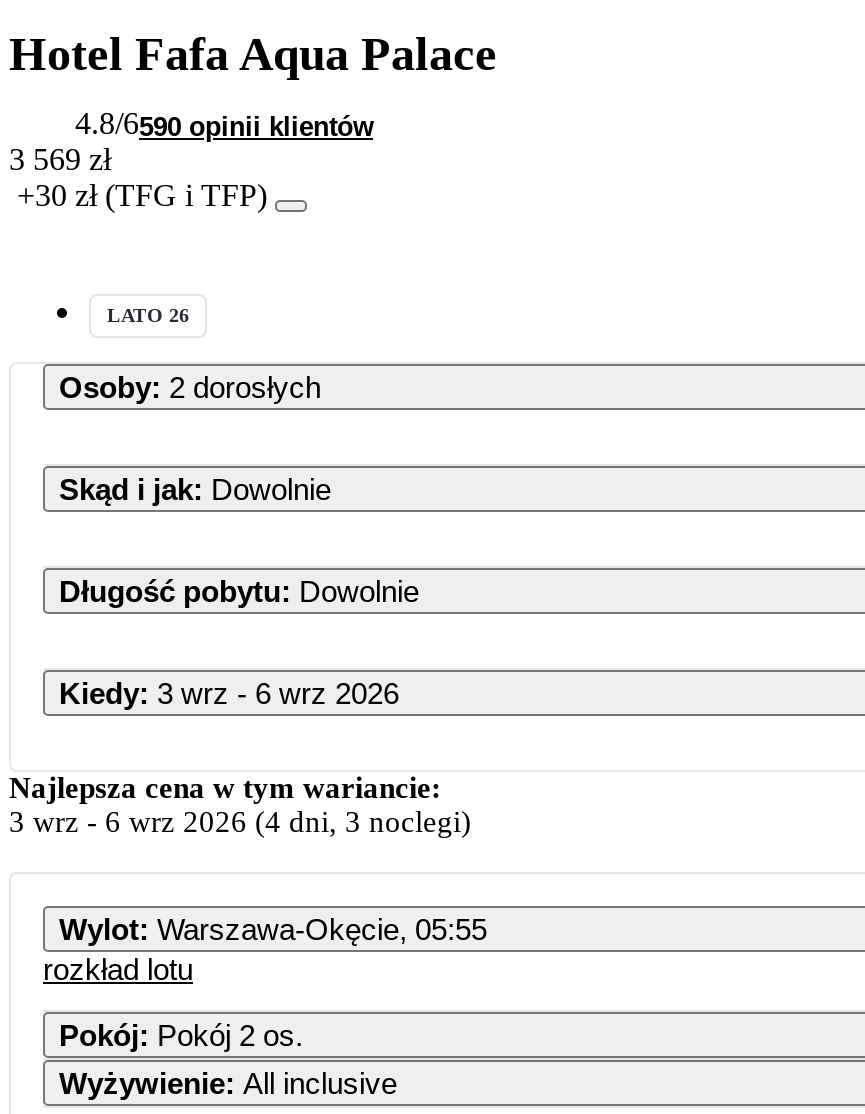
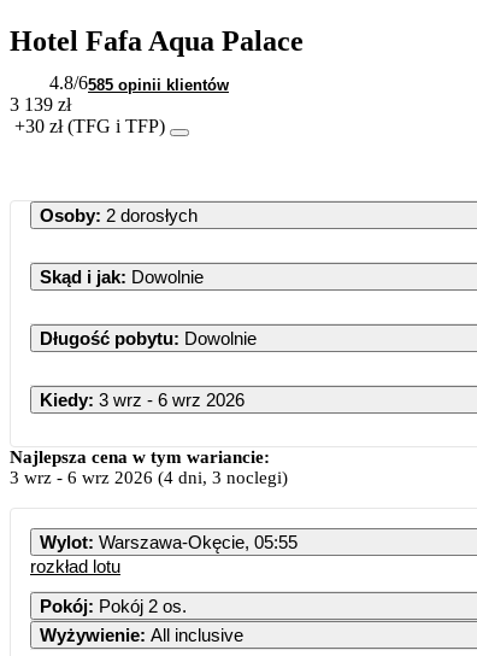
- 4.8/6590 opinii klientów
+ 4.8/6585 opinii klientów

- 3 569 zł
+ 3 139 zł

- LATO 26
